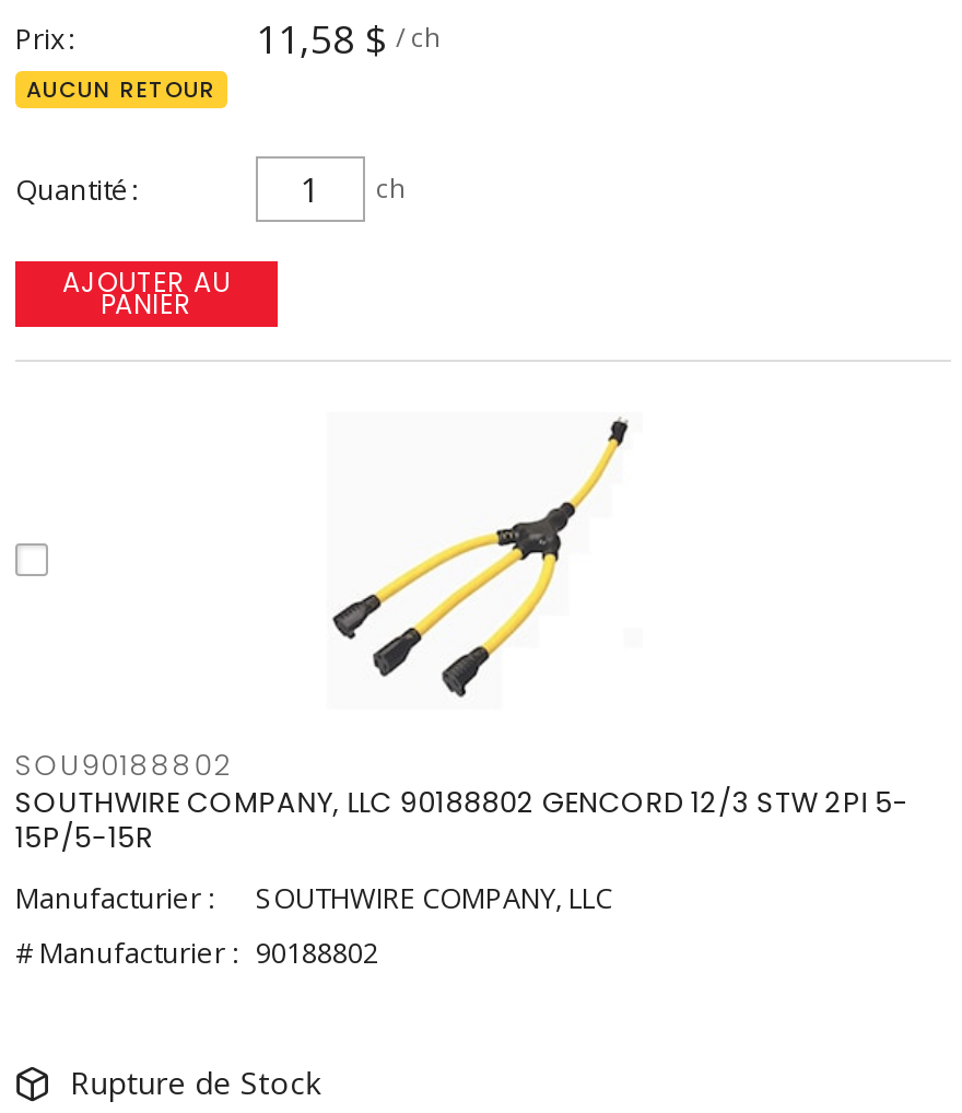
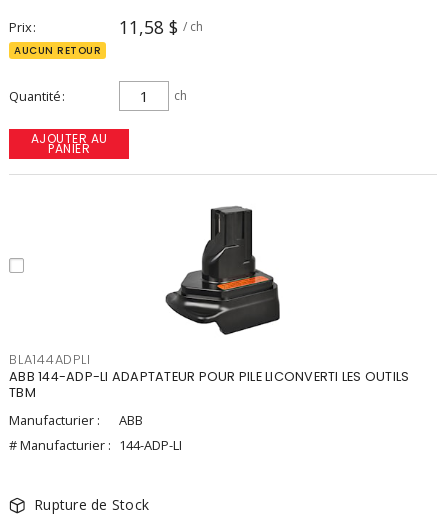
- [image]
- SOU90188802
- SOUTHWIRE COMPANY, LLC 90188802 GENCORD 12/3 STW 2PI 5-
- 15P/5-15R
+ [image]
+ BLA144ADPLI
+ ABB 144-ADP-LI ADAPTATEUR POUR PILE LICONVERTI LES OUTILS
+ TBM

- SOUTHWIRE COMPANY, LLC
- # Manufacturier : 90188802
+ ABB
+ # Manufacturier : 144-ADP-LI
